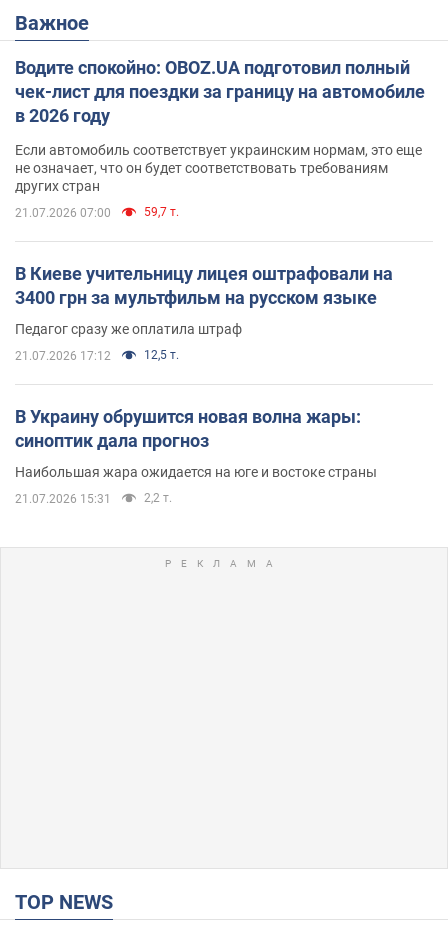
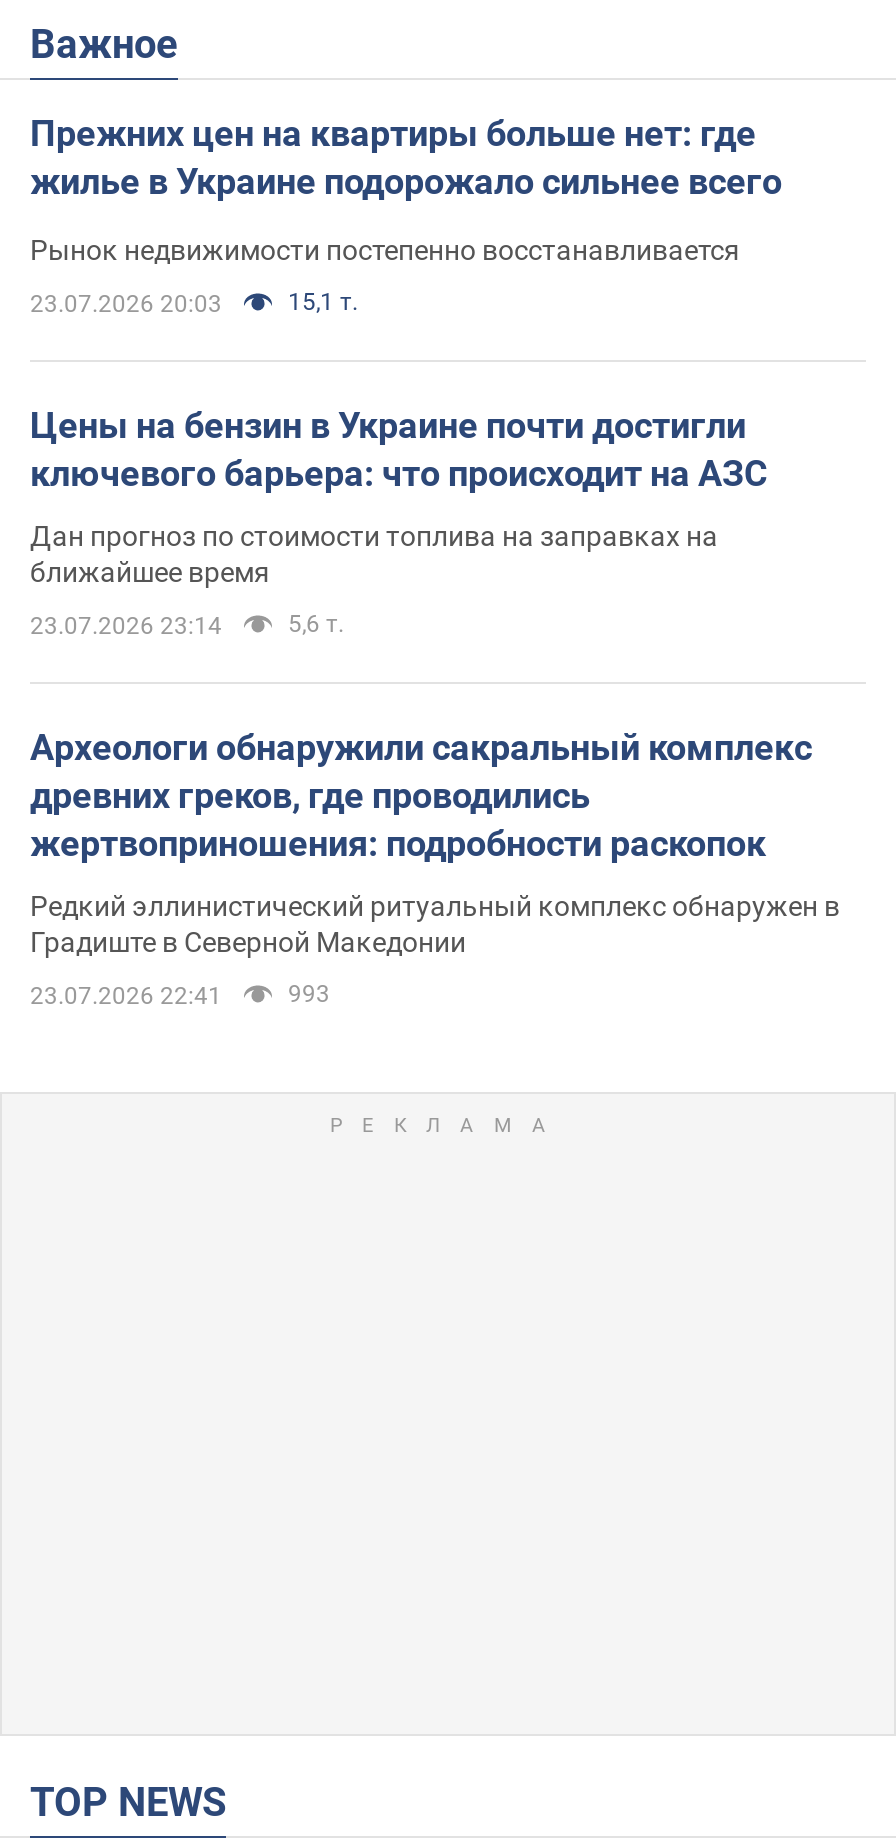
- Водите спокойно: OBOZ.UA подготовил полный
- чек-лист для поездки за границу на автомобиле
- в 2026 году
+ Прежних цен на квартиры больше нет: где
+ жилье в Украине подорожало сильнее всего

- Если автомобиль соответствует украинским нормам, это еще
- не означает, что он будет соответствовать требованиям
- других стран
+ Рынок недвижимости постепенно восстанавливается

- 21.07.2026 07:00
- 59,7 т.
+ 23.07.2026 20:03
+ 15,1 т.

- В Киеве учительницу лицея оштрафовали на
- 3400 грн за мультфильм на русском языке
+ Цены на бензин в Украине почти достигли
+ ключевого барьера: что происходит на АЗС

- Педагог сразу же оплатила штраф
+ Дан прогноз по стоимости топлива на заправках на
+ ближайшее время

- 21.07.2026 17:12
- 12,5 т.
+ 23.07.2026 23:14
+ 5,6 т.

- В Украину обрушится новая волна жары:
- синоптик дала прогноз
+ Археологи обнаружили сакральный комплекс
+ древних греков, где проводились
+ жертвоприношения: подробности раскопок

- Наибольшая жара ожидается на юге и востоке страны
+ Редкий эллинистический ритуальный комплекс обнаружен в
+ Градиште в Северной Македонии

- 21.07.2026 15:31
- 2,2 т.
+ 23.07.2026 22:41
+ 993
